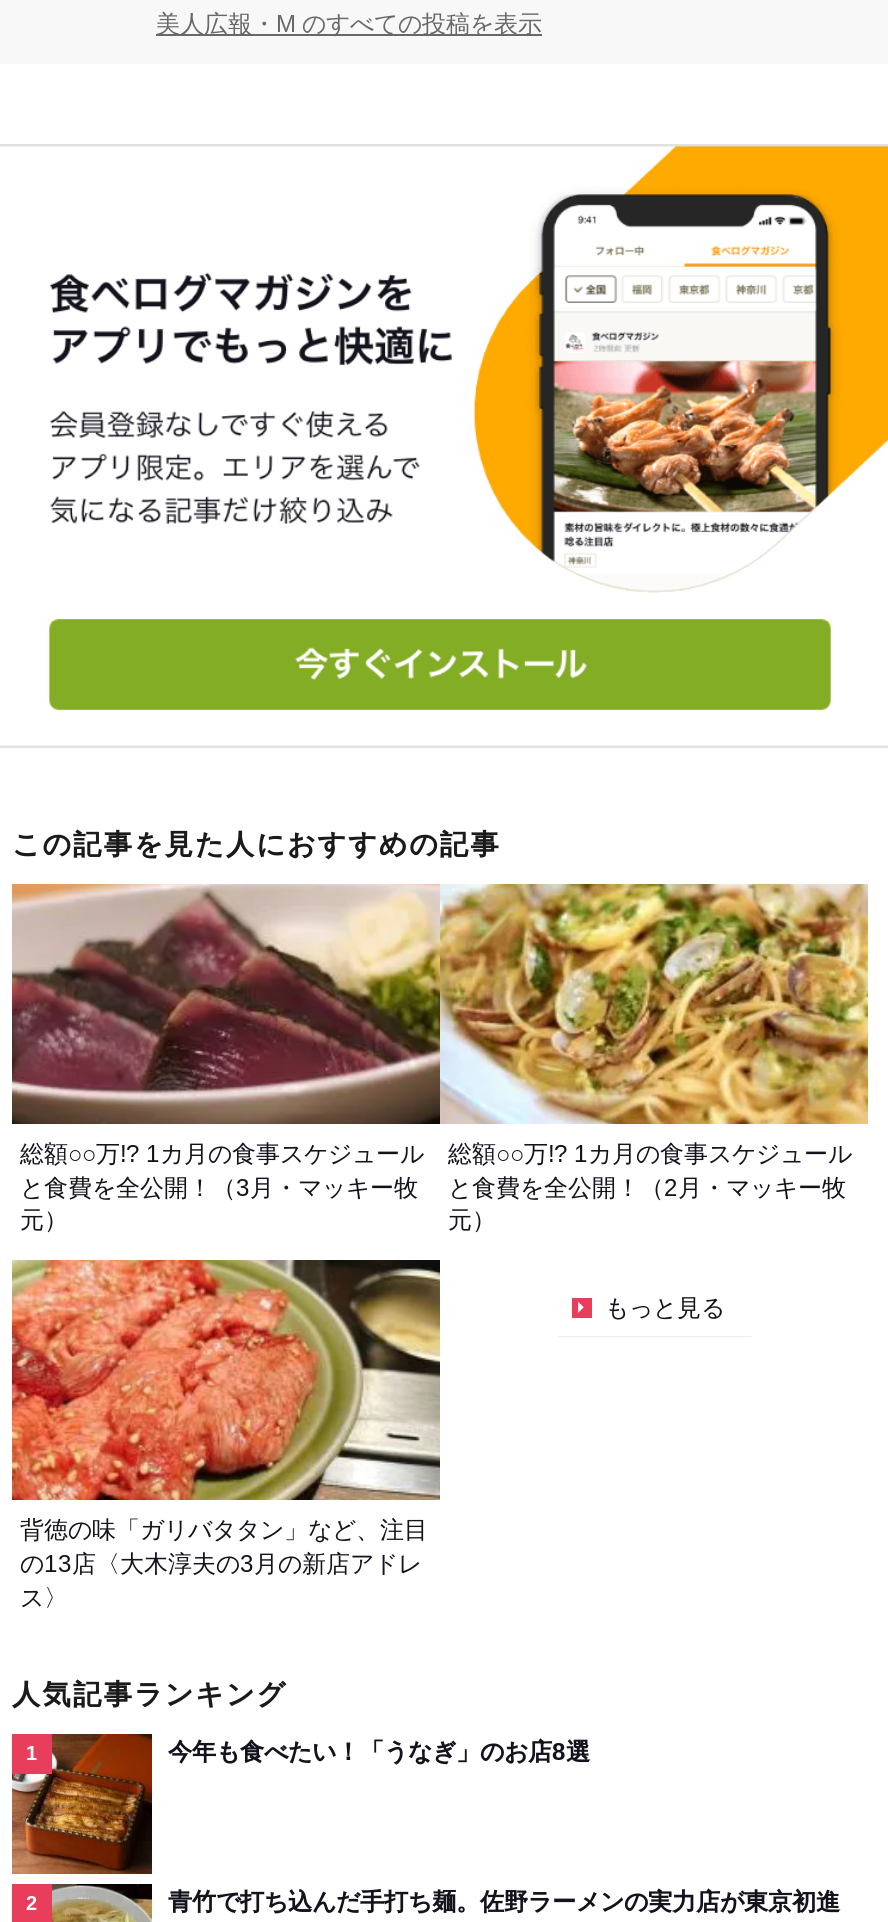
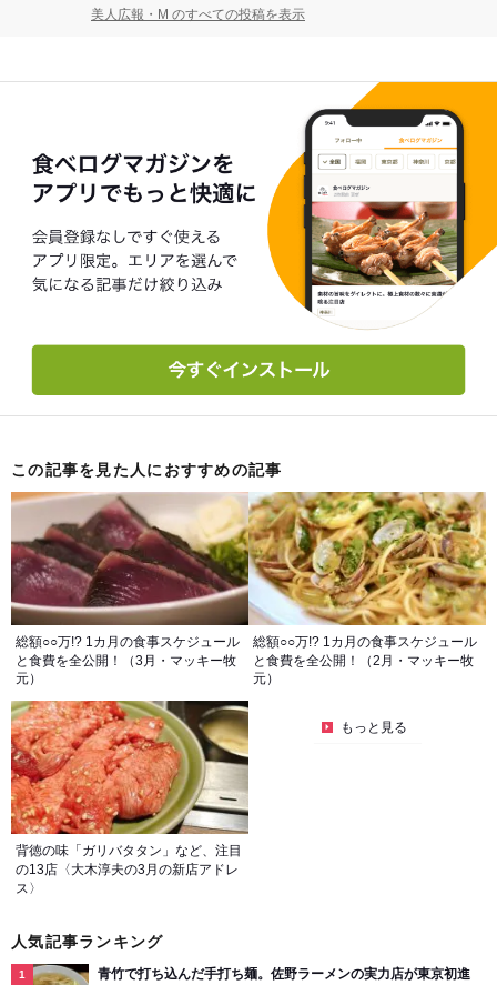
- [image]
- 今年も食べたい！「うなぎ」のお店8選
